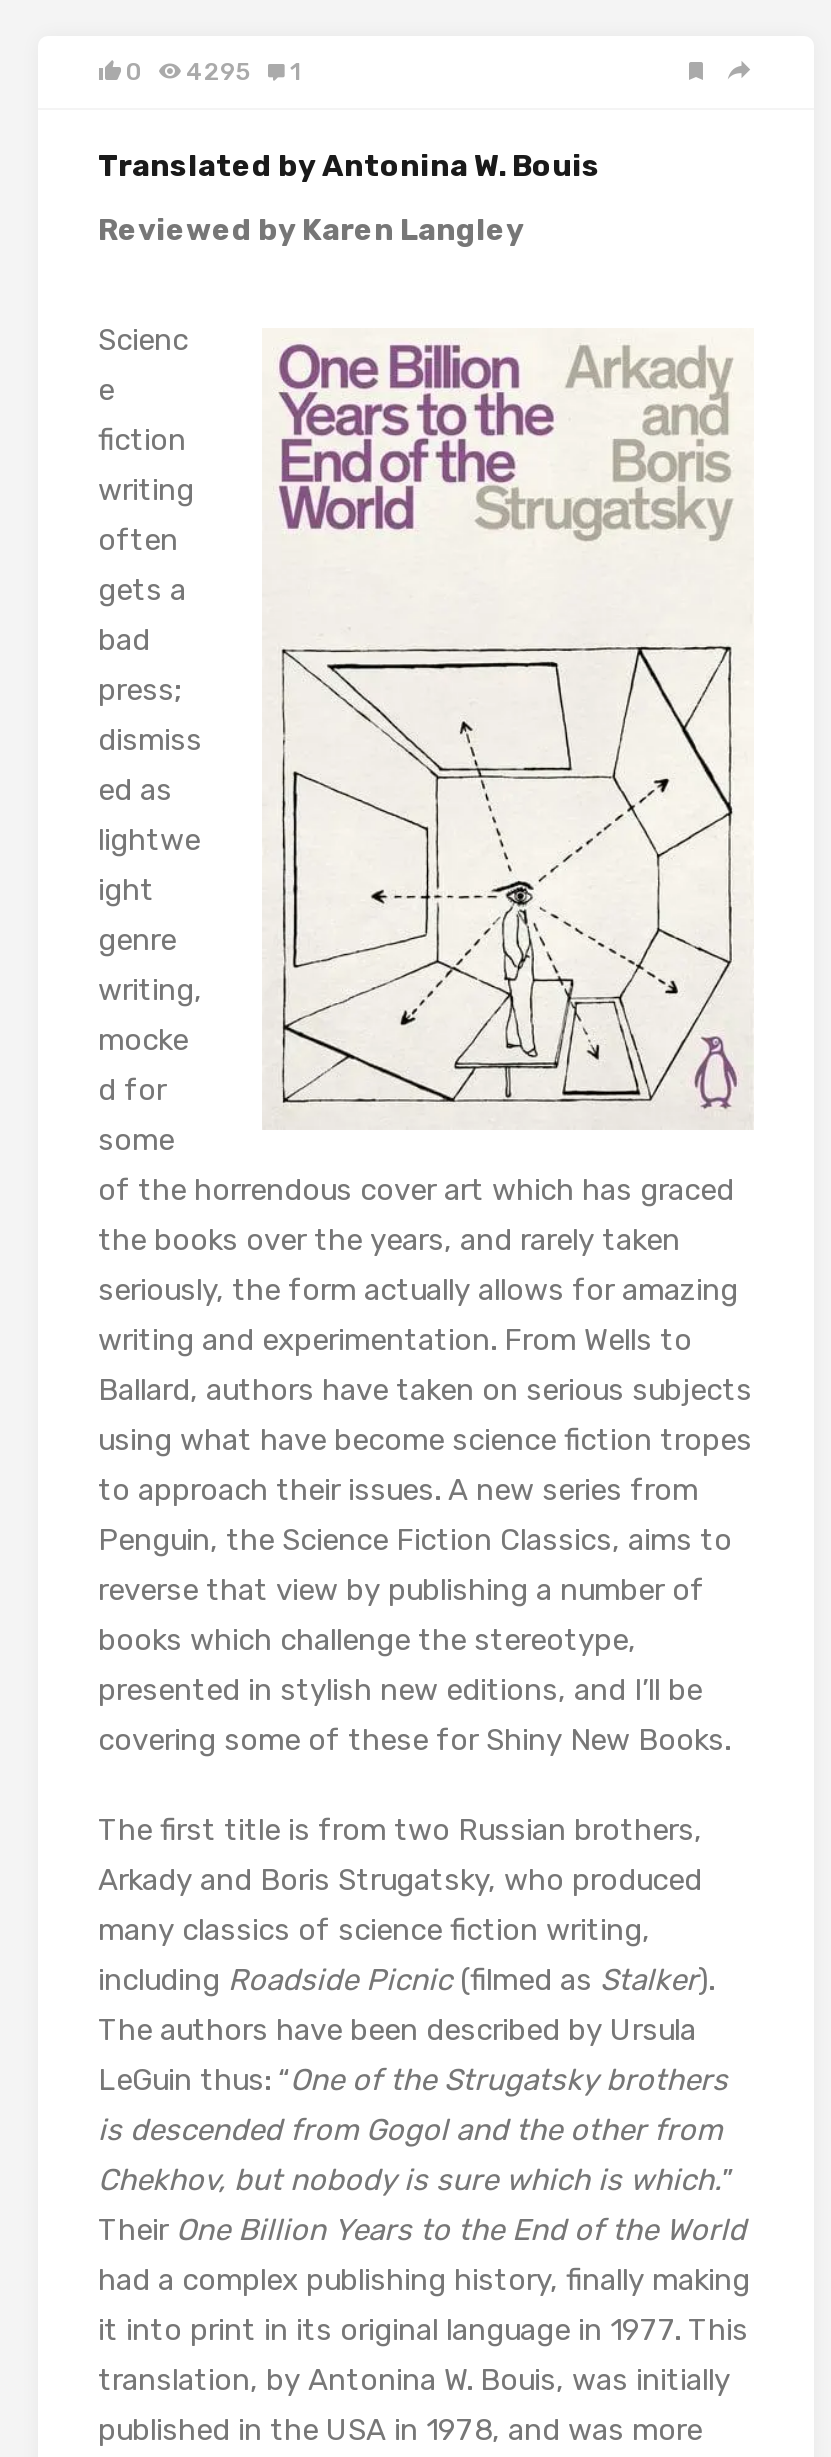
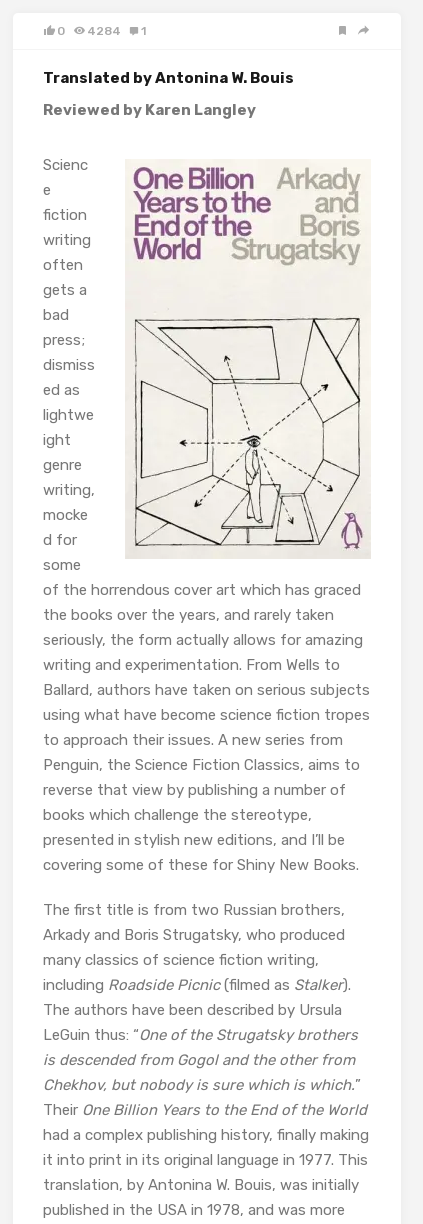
- 0 4295 1
+ 0 4284 1
